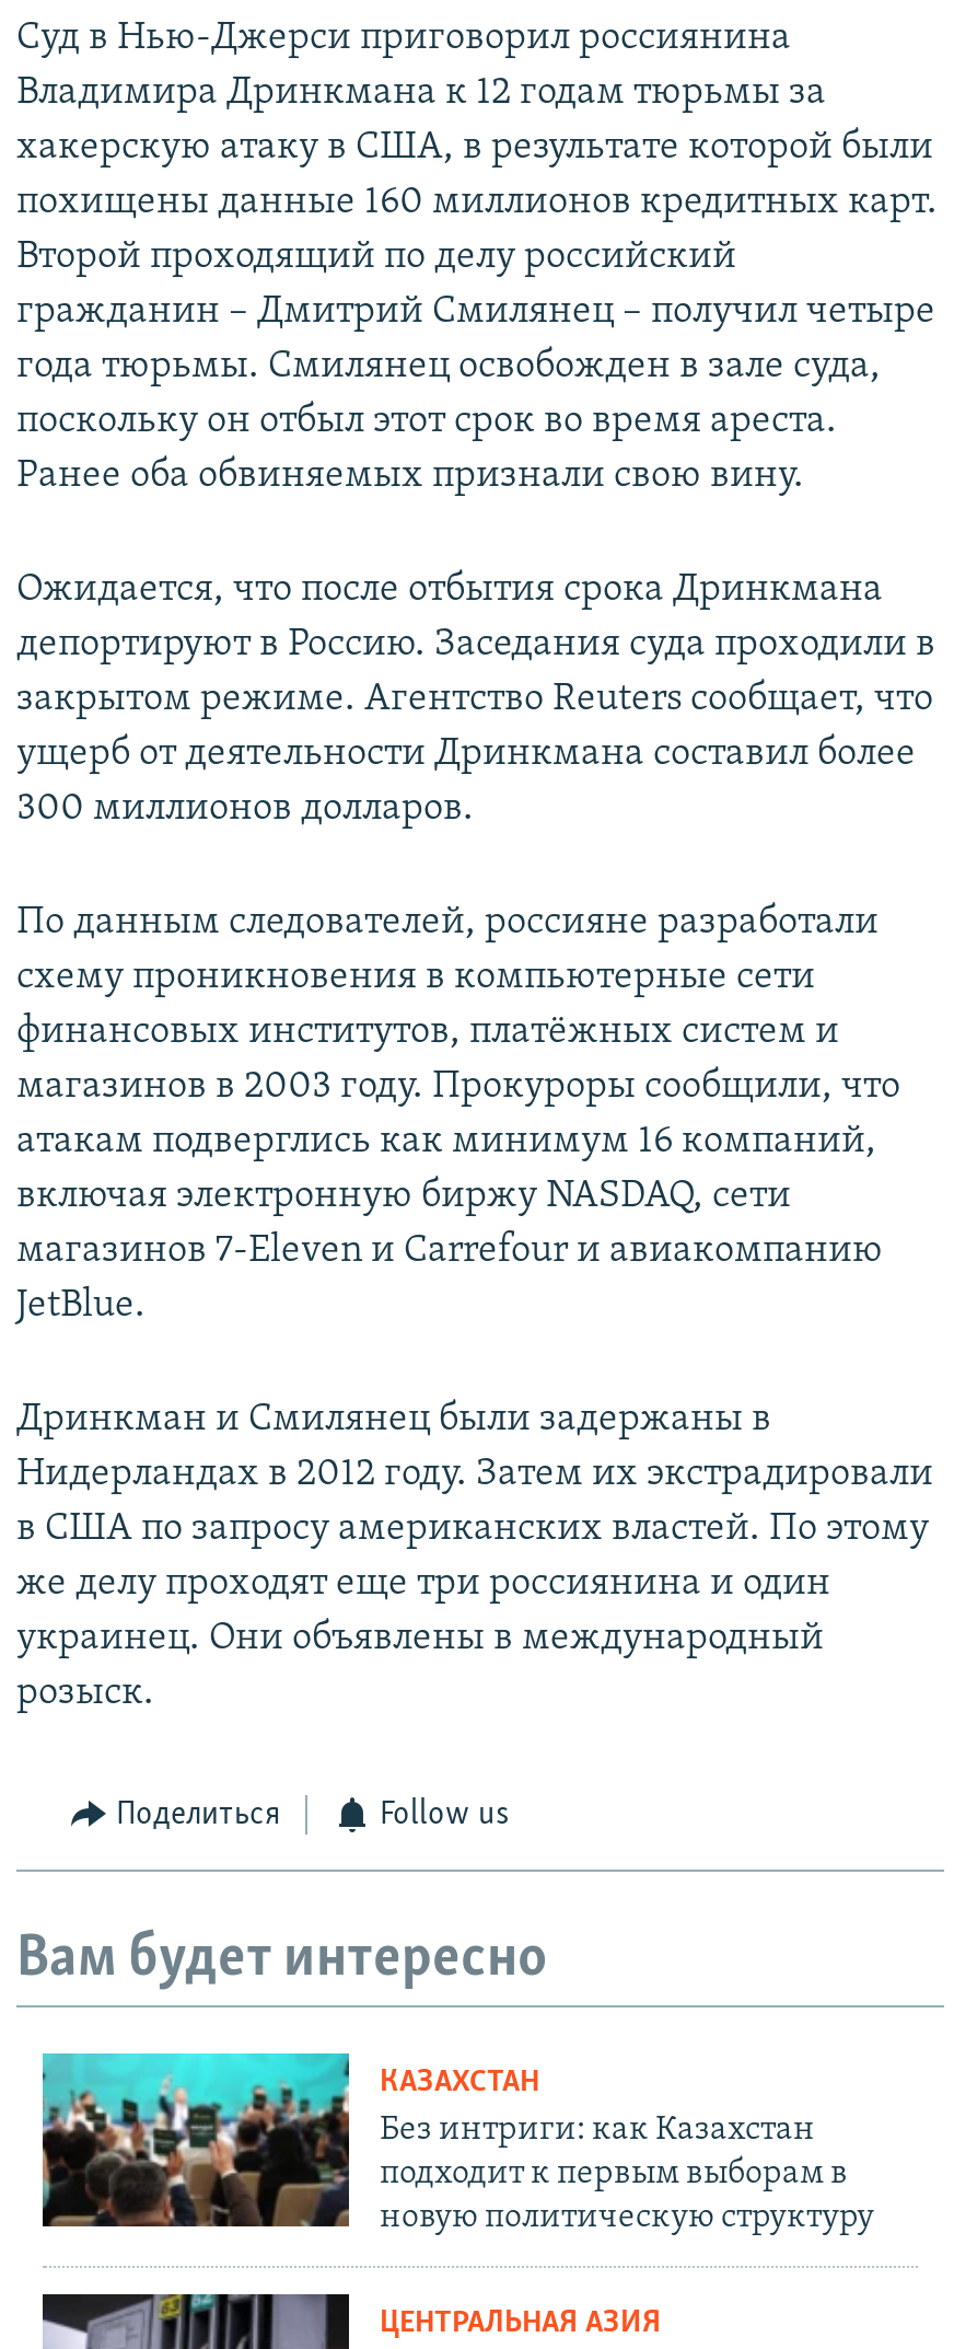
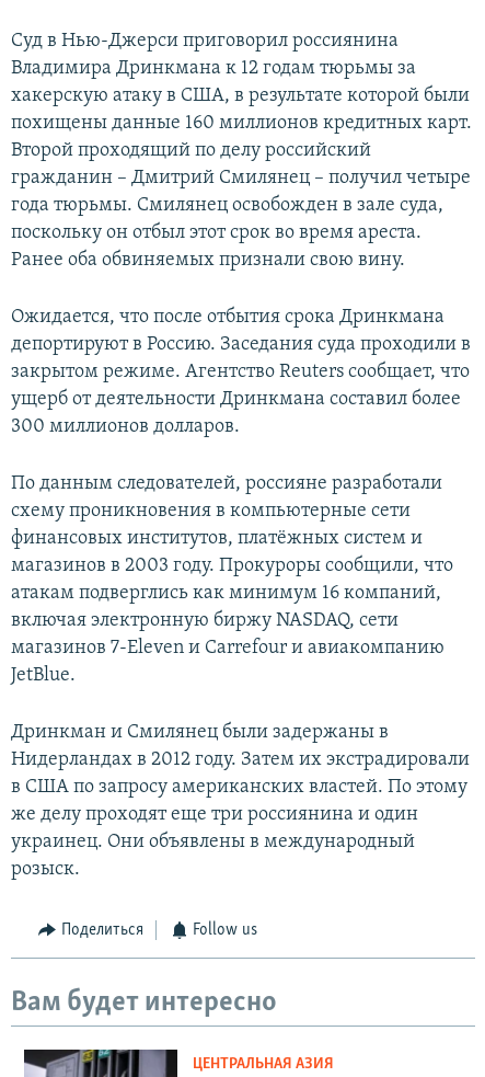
- [image]
- КАЗАХСТАН
- Без интриги: как Казахстан
- подходит к первым выборам в
- новую политическую структуру
